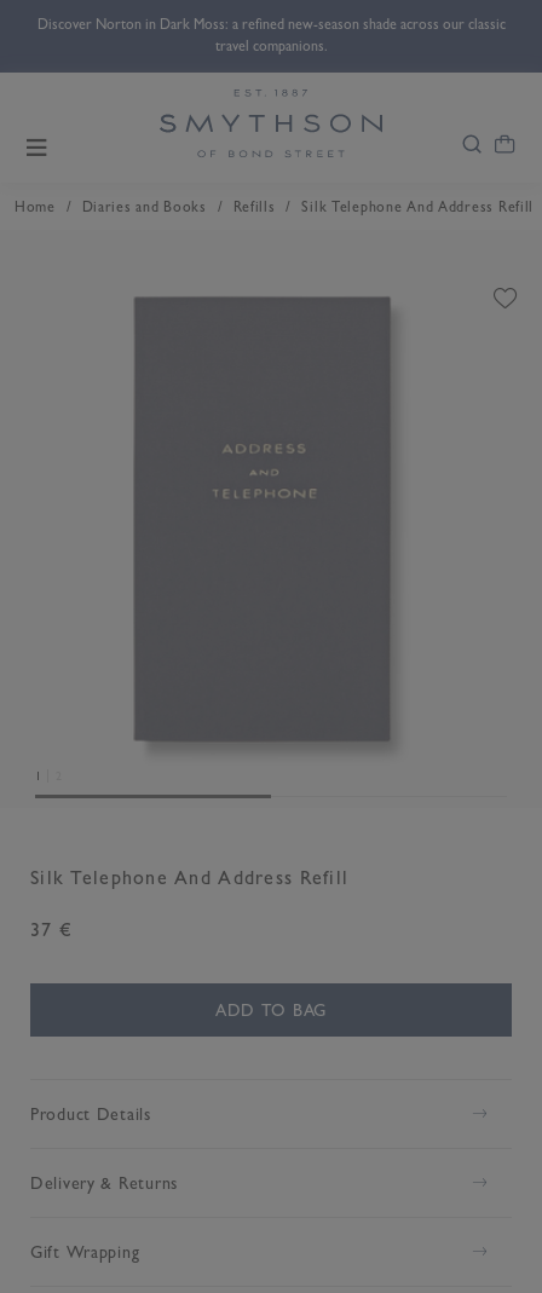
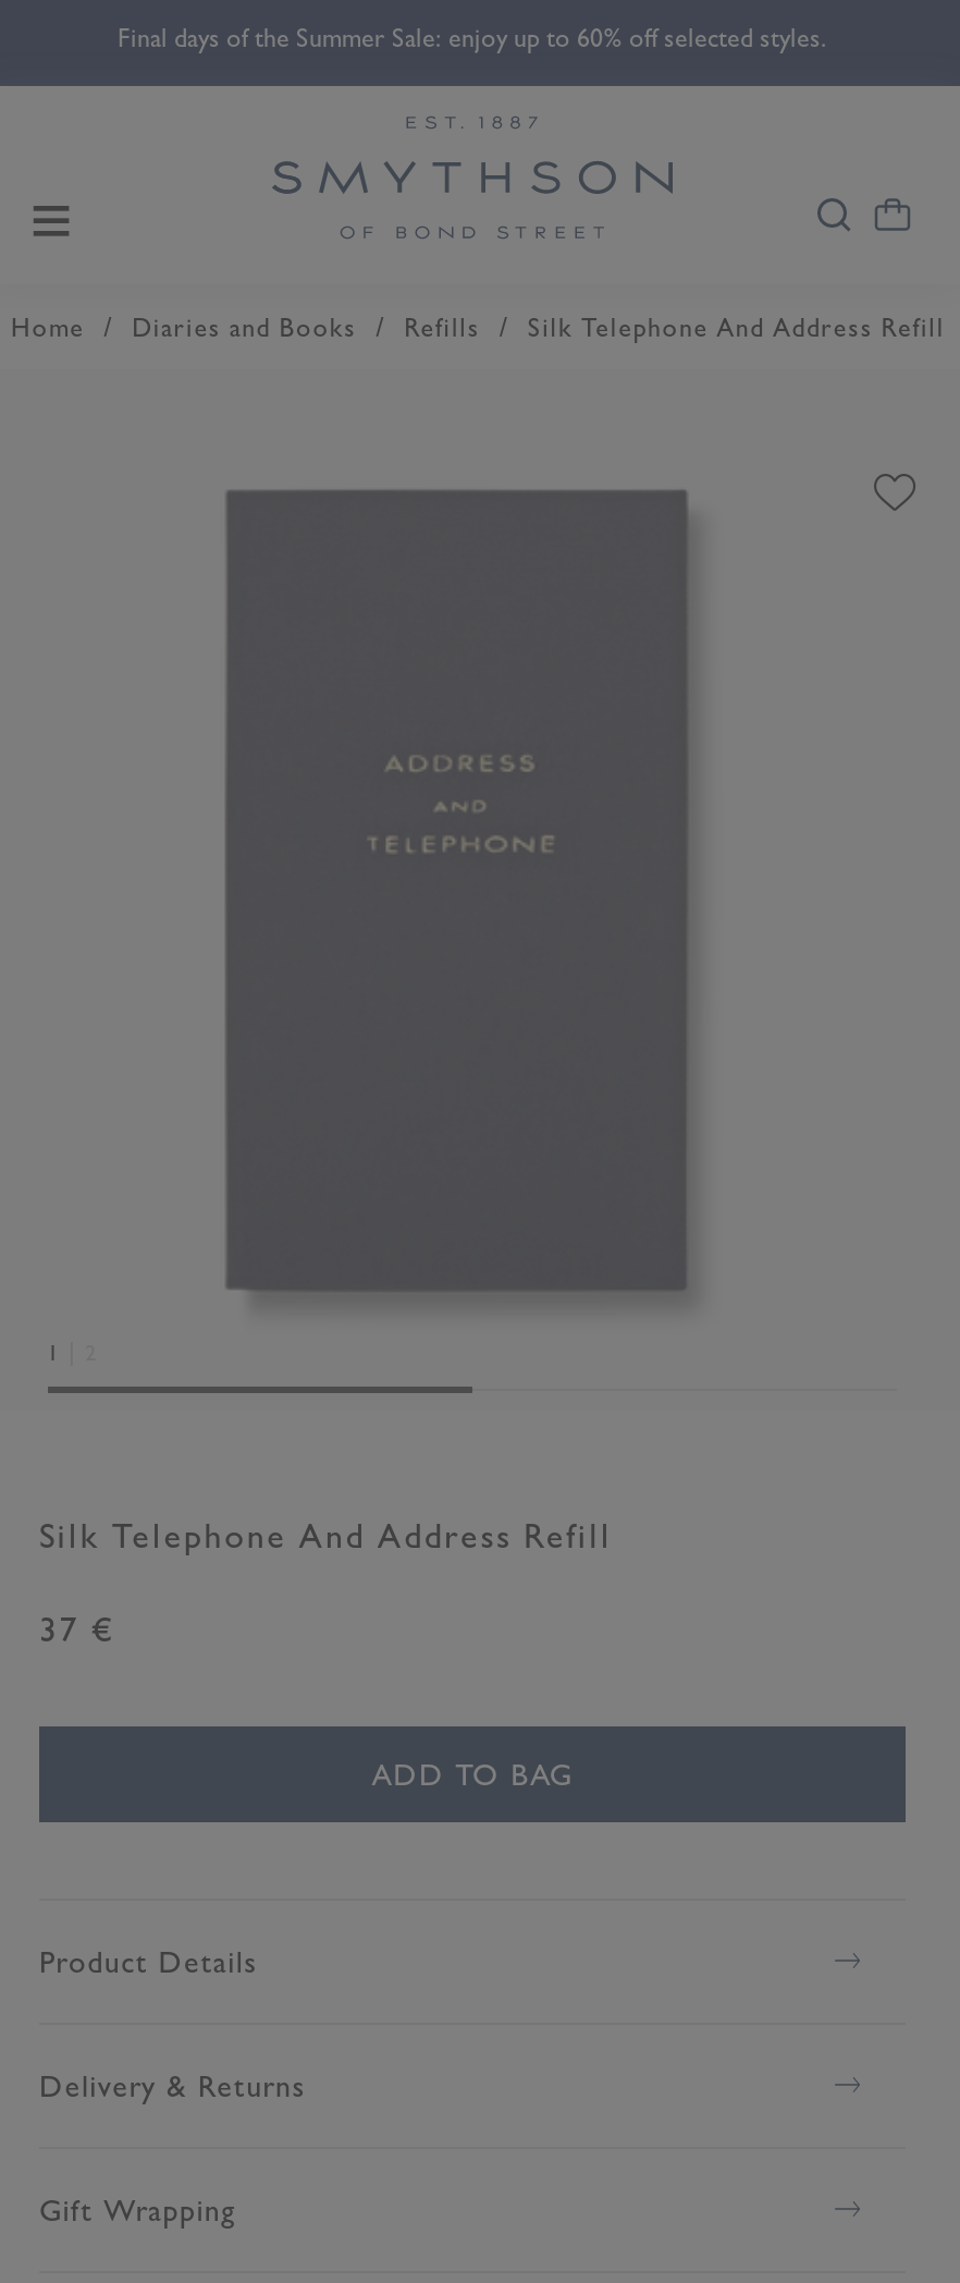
- Discover Norton in Dark Moss: a refined new-season shade across our classic
- travel companions.
+ Final days of the Summer Sale: enjoy up to 60% off selected styles.
